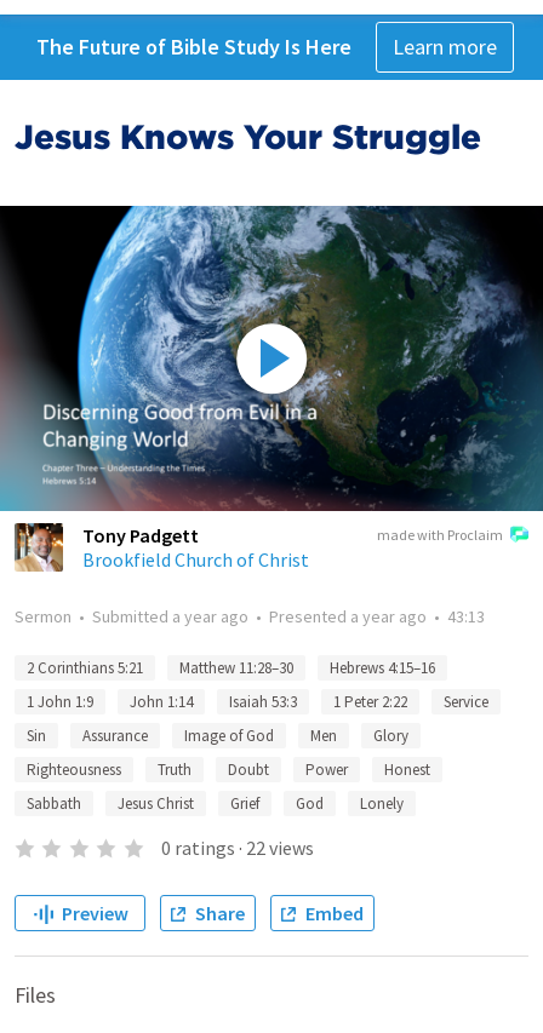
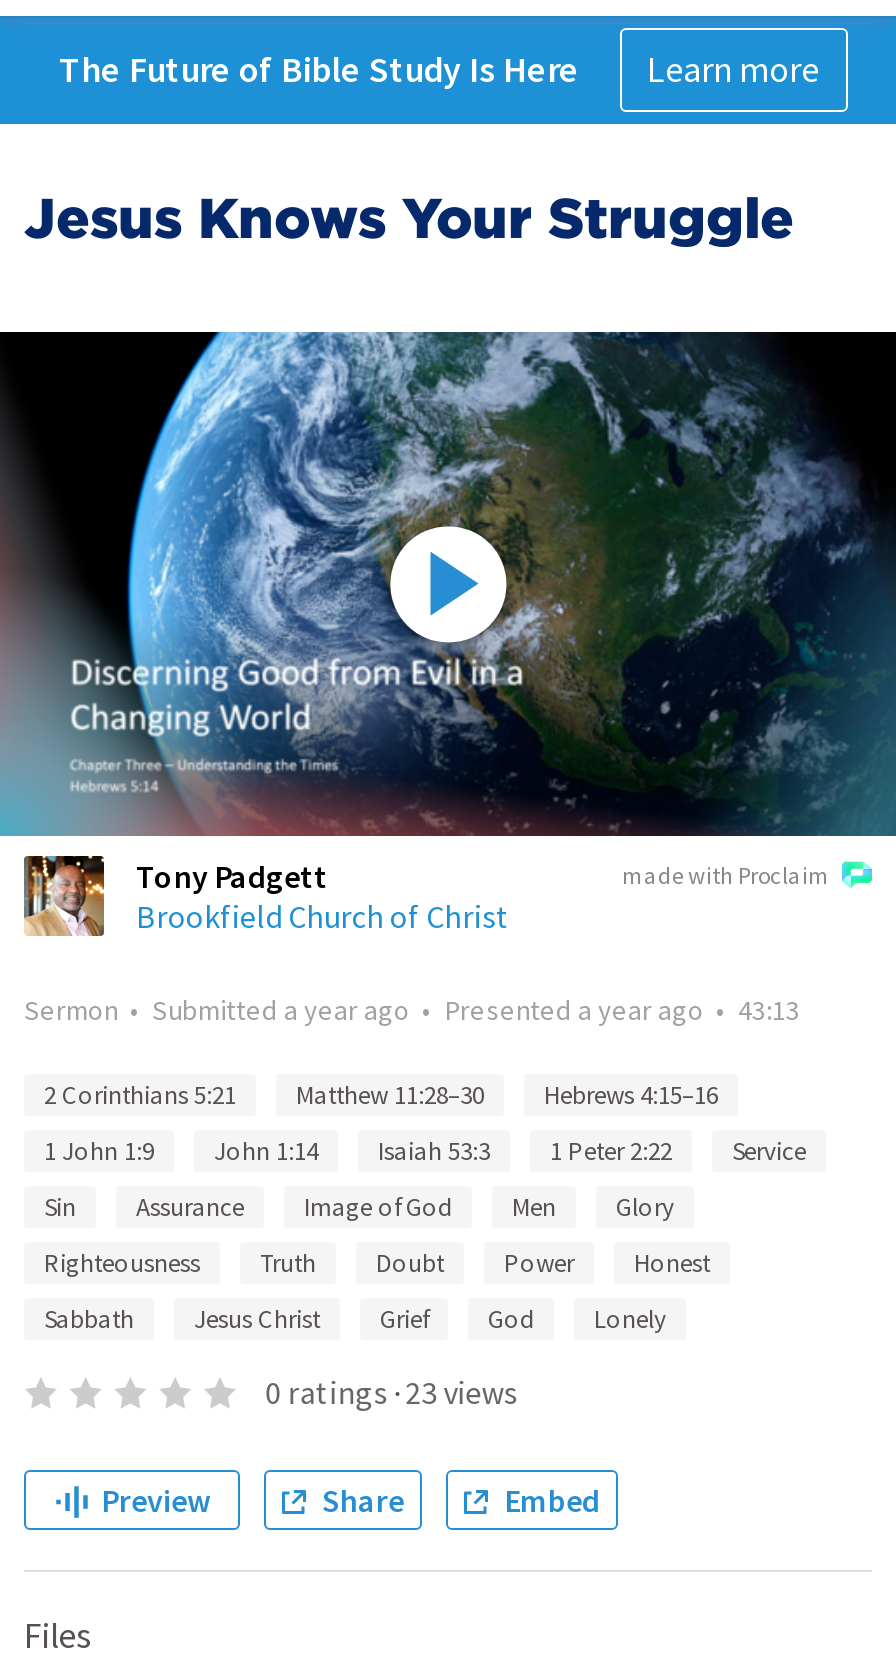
- 0 ratings · 22 views
+ 0 ratings · 23 views
